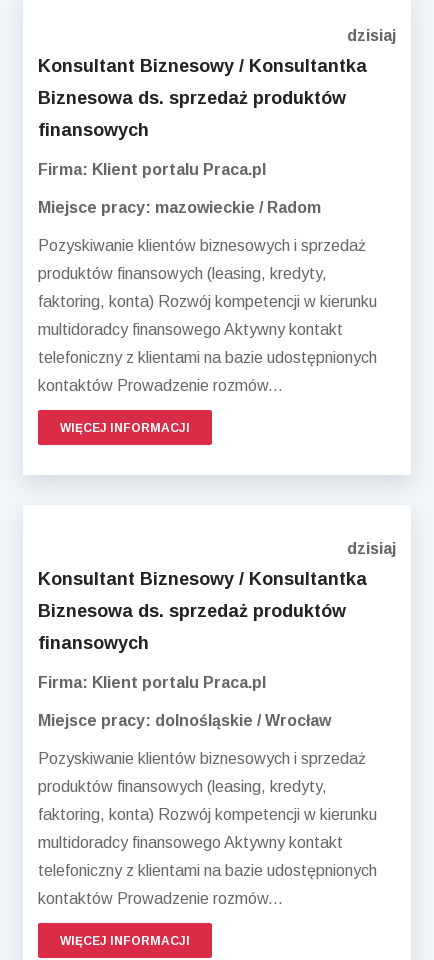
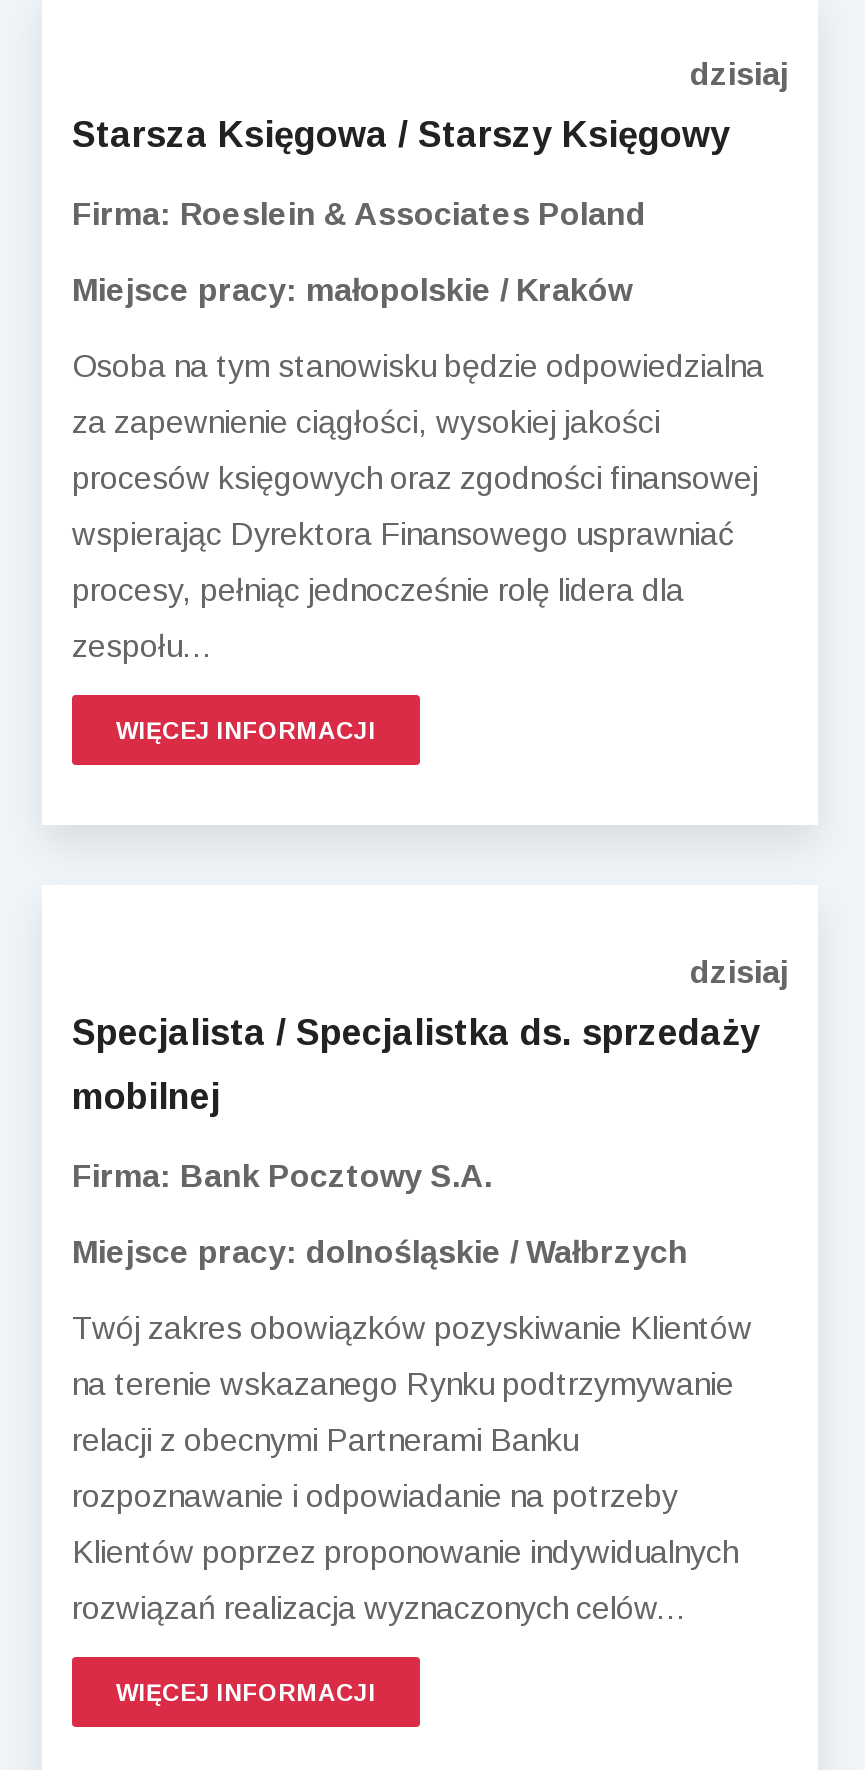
- Konsultant Biznesowy / Konsultantka
- Biznesowa ds. sprzedaż produktów
- finansowych
- Firma: Klient portalu Praca.pl
- Miejsce pracy: mazowieckie / Radom
- Pozyskiwanie klientów biznesowych i sprzedaż
- produktów finansowych (leasing, kredyty,
- faktoring, konta) Rozwój kompetencji w kierunku
- multidoradcy finansowego Aktywny kontakt
- telefoniczny z klientami na bazie udostępnionych
- kontaktów Prowadzenie rozmów...
+ Starsza Księgowa / Starszy Księgowy
+ Firma: Roeslein & Associates Poland
+ Miejsce pracy: małopolskie / Kraków
+ Osoba na tym stanowisku będzie odpowiedzialna
+ za zapewnienie ciągłości, wysokiej jakości
+ procesów księgowych oraz zgodności finansowej
+ wspierając Dyrektora Finansowego usprawniać
+ procesy, pełniąc jednocześnie rolę lidera dla
+ zespołu...

- Konsultant Biznesowy / Konsultantka
- Biznesowa ds. sprzedaż produktów
- finansowych
- Firma: Klient portalu Praca.pl
- Miejsce pracy: dolnośląskie / Wrocław
- Pozyskiwanie klientów biznesowych i sprzedaż
- produktów finansowych (leasing, kredyty,
- faktoring, konta) Rozwój kompetencji w kierunku
- multidoradcy finansowego Aktywny kontakt
- telefoniczny z klientami na bazie udostępnionych
- kontaktów Prowadzenie rozmów...
+ Specjalista / Specjalistka ds. sprzedaży
+ mobilnej
+ Firma: Bank Pocztowy S.A.
+ Miejsce pracy: dolnośląskie / Wałbrzych
+ Twój zakres obowiązków pozyskiwanie Klientów
+ na terenie wskazanego Rynku podtrzymywanie
+ relacji z obecnymi Partnerami Banku
+ rozpoznawanie i odpowiadanie na potrzeby
+ Klientów poprzez proponowanie indywidualnych
+ rozwiązań realizacja wyznaczonych celów...
